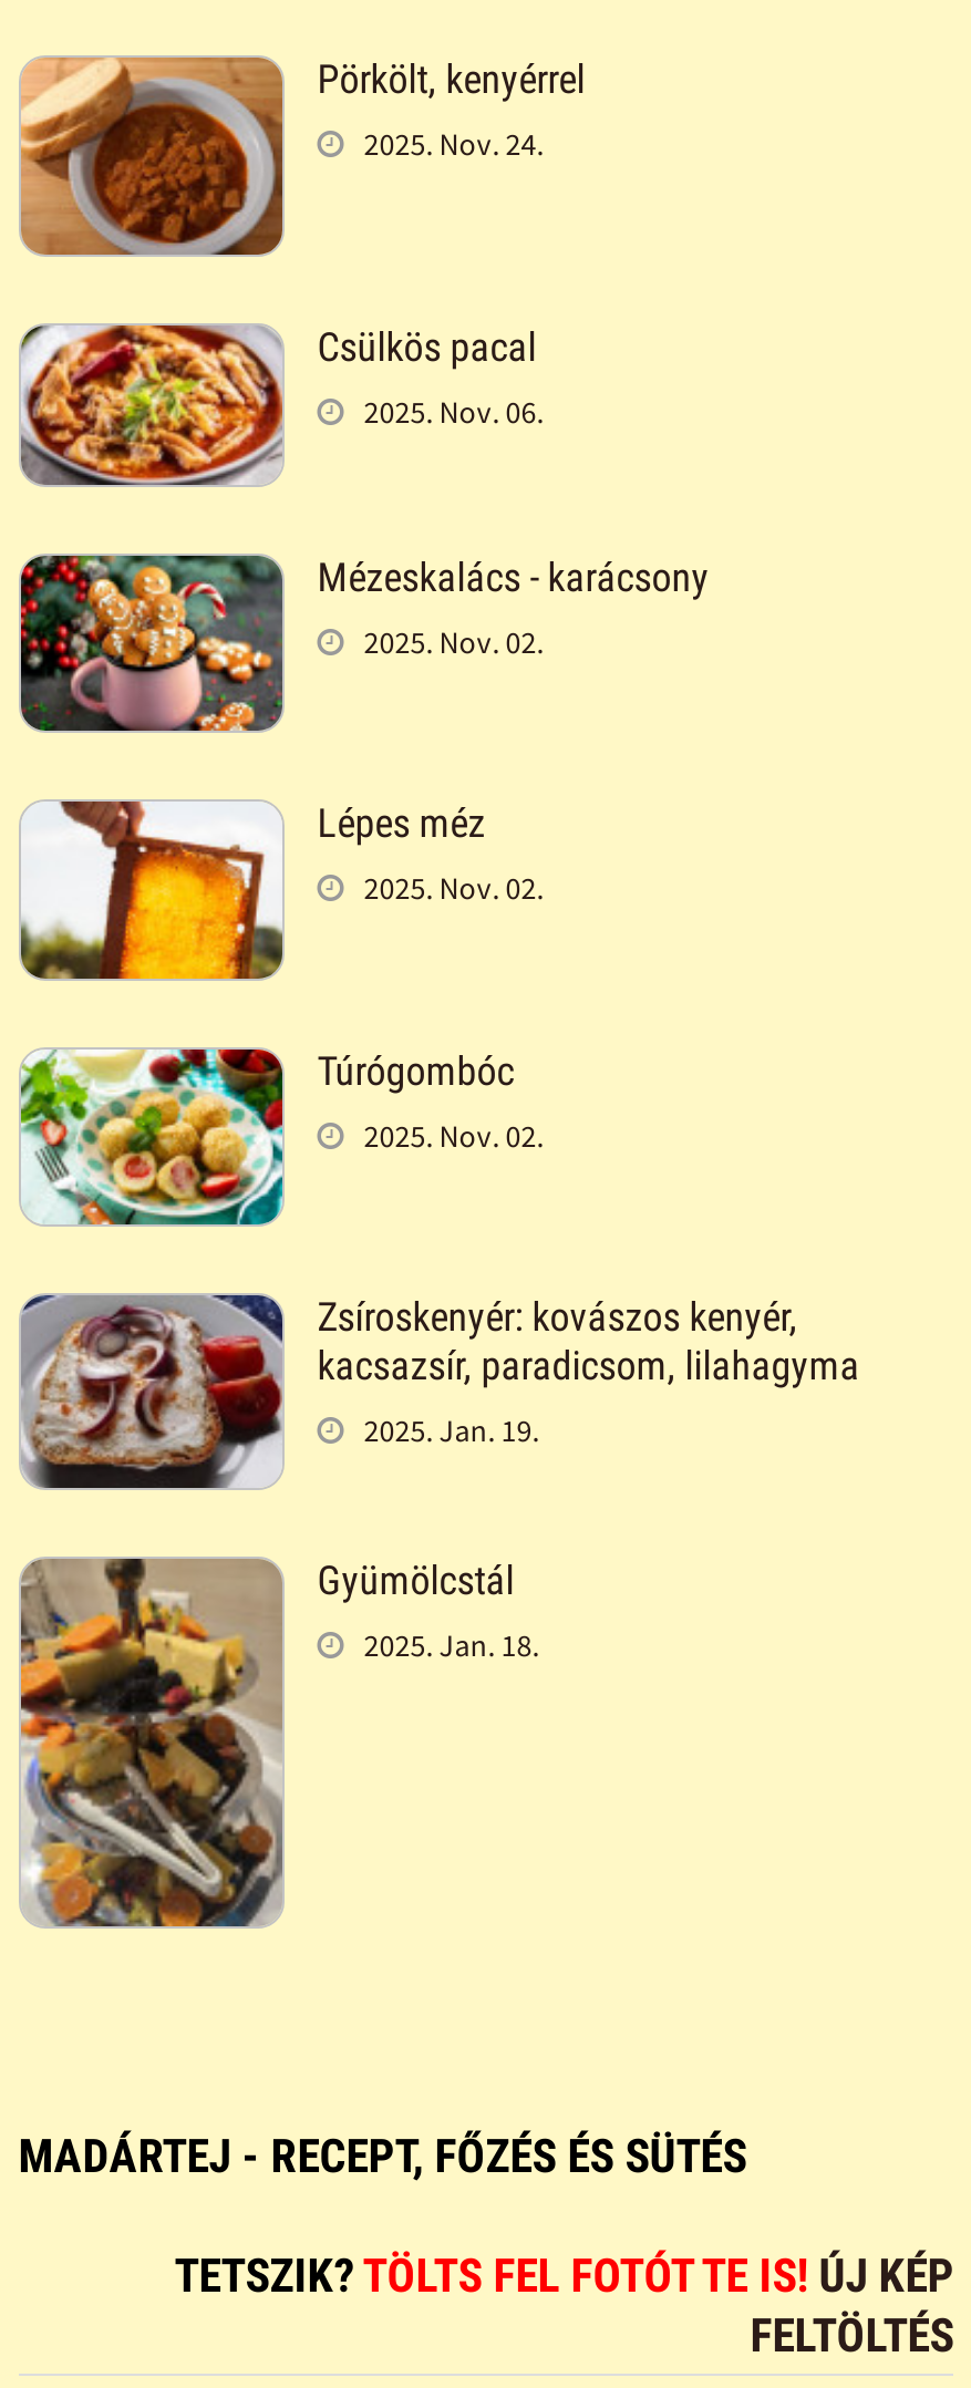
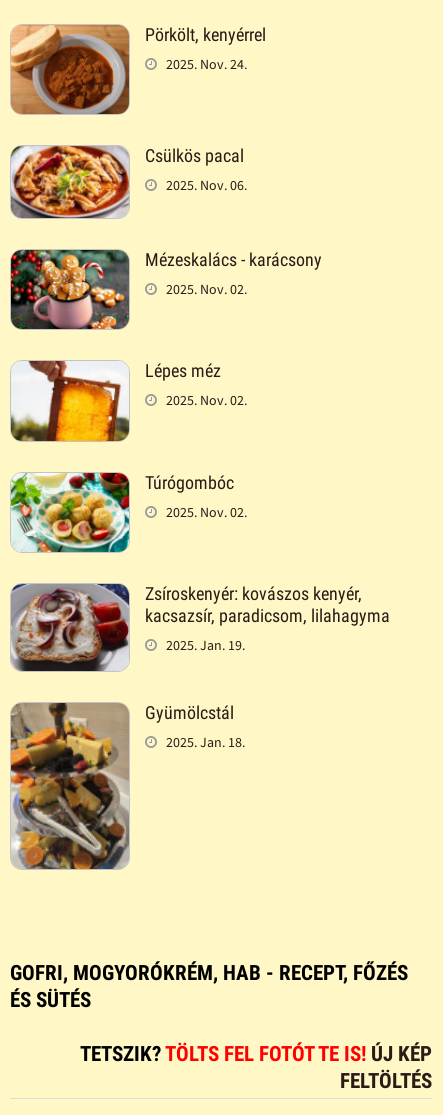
- MADÁRTEJ - RECEPT, FŐZÉS ÉS SÜTÉS
+ GOFRI, MOGYORÓKRÉM, HAB - RECEPT, FŐZÉS
+ ÉS SÜTÉS
